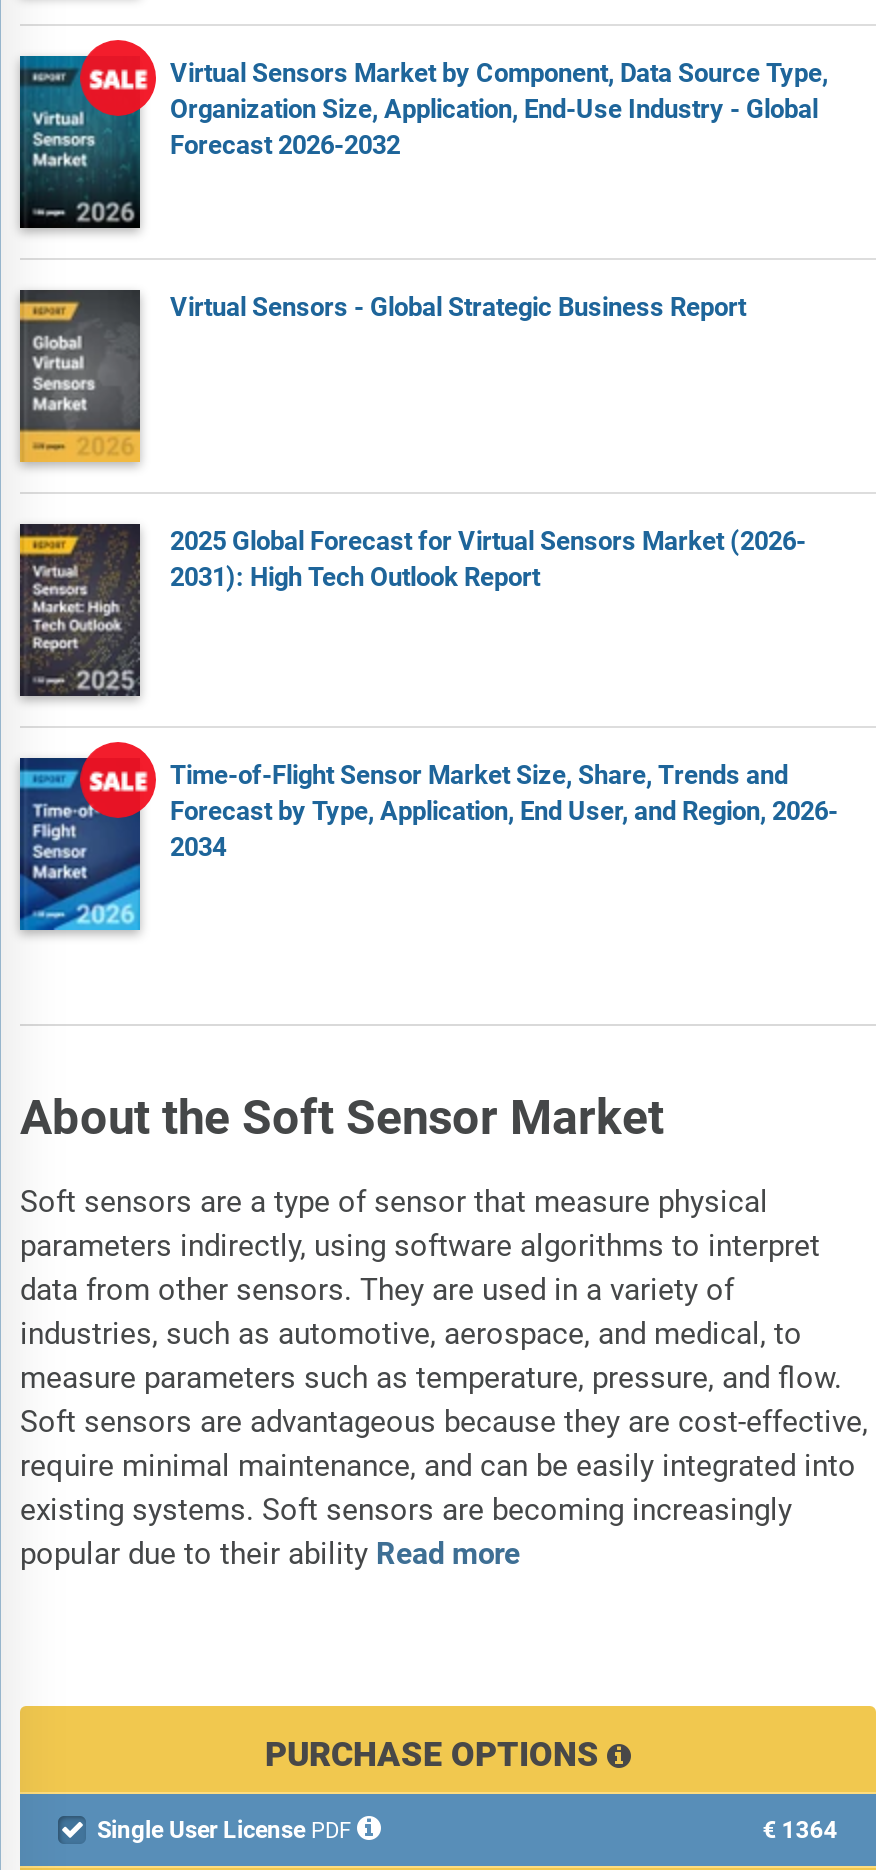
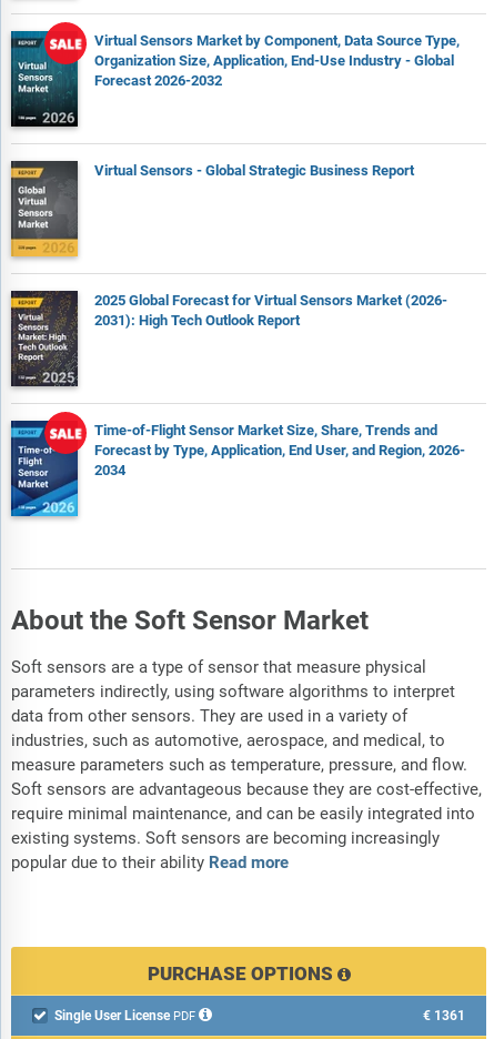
- €1364
+ €1361
